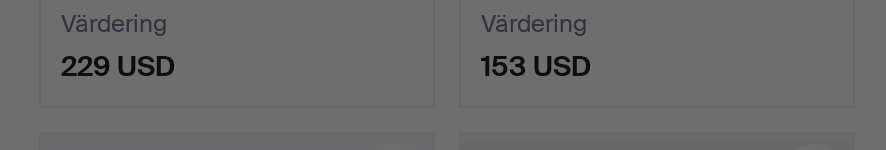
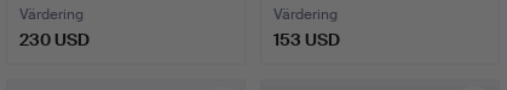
- 229 USD
+ 230 USD
